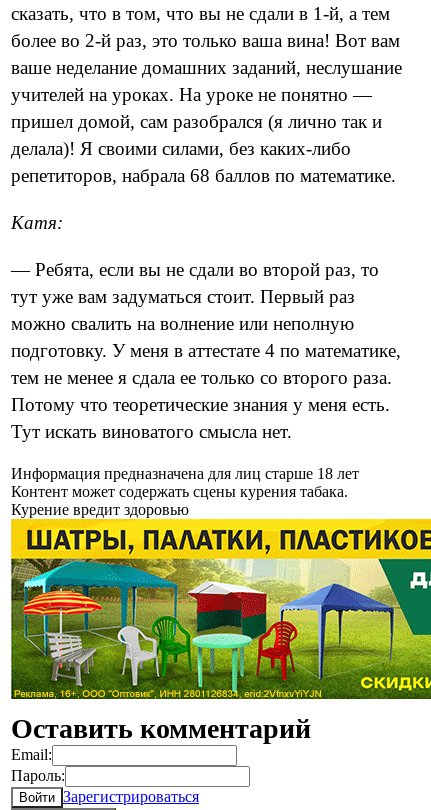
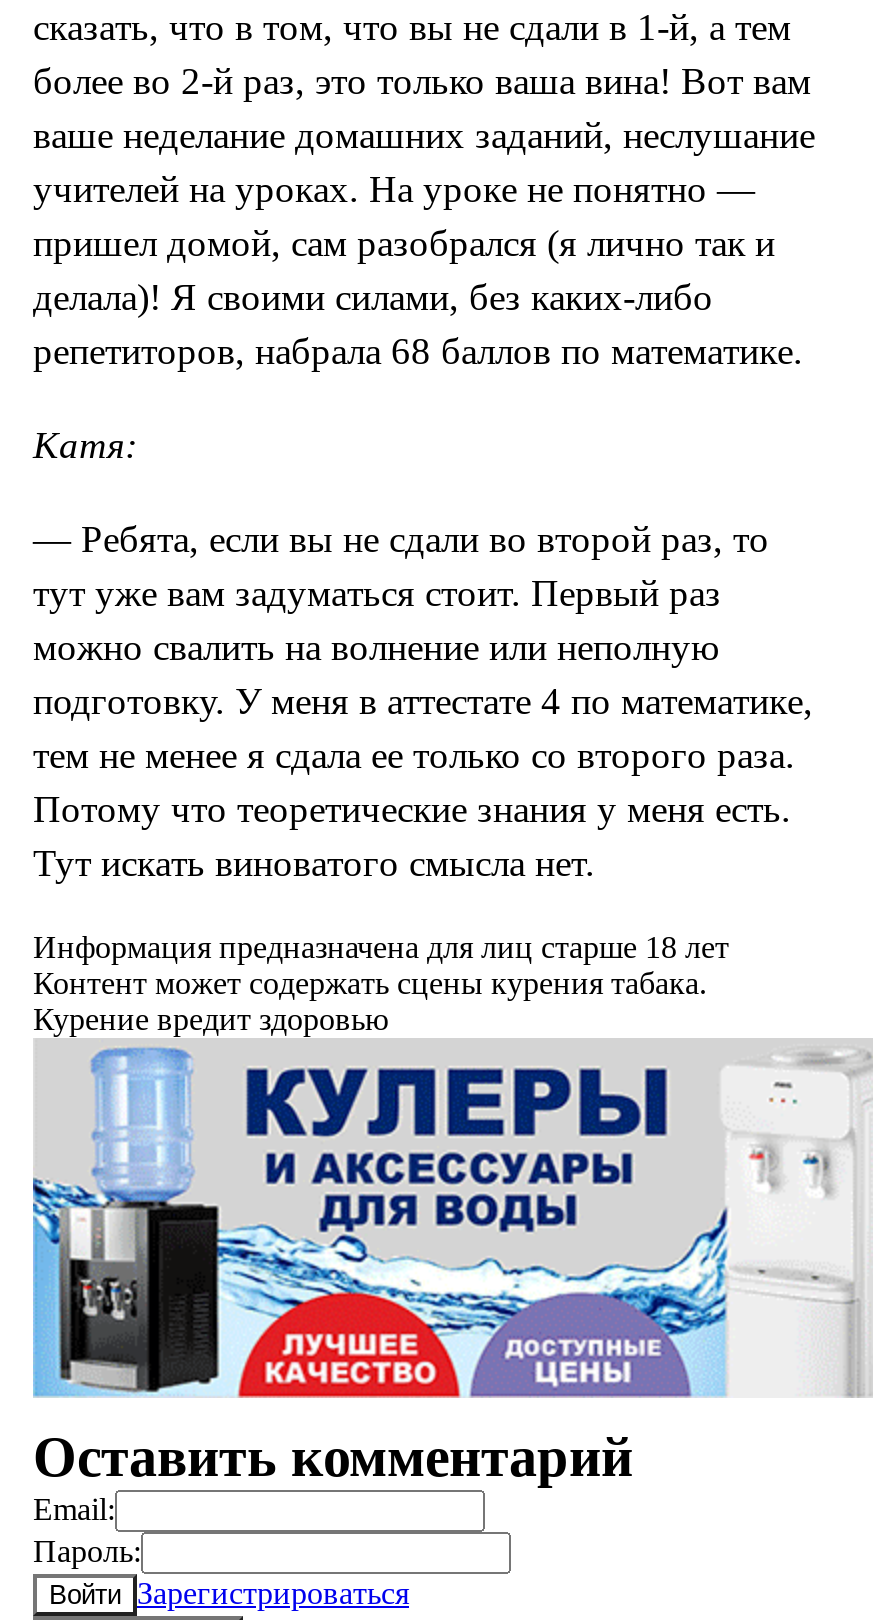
- [image]
+ [image]
